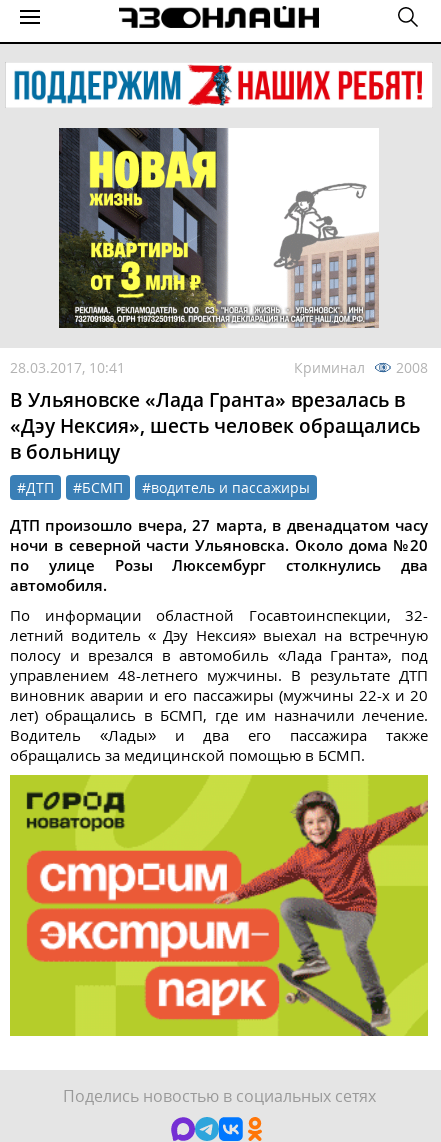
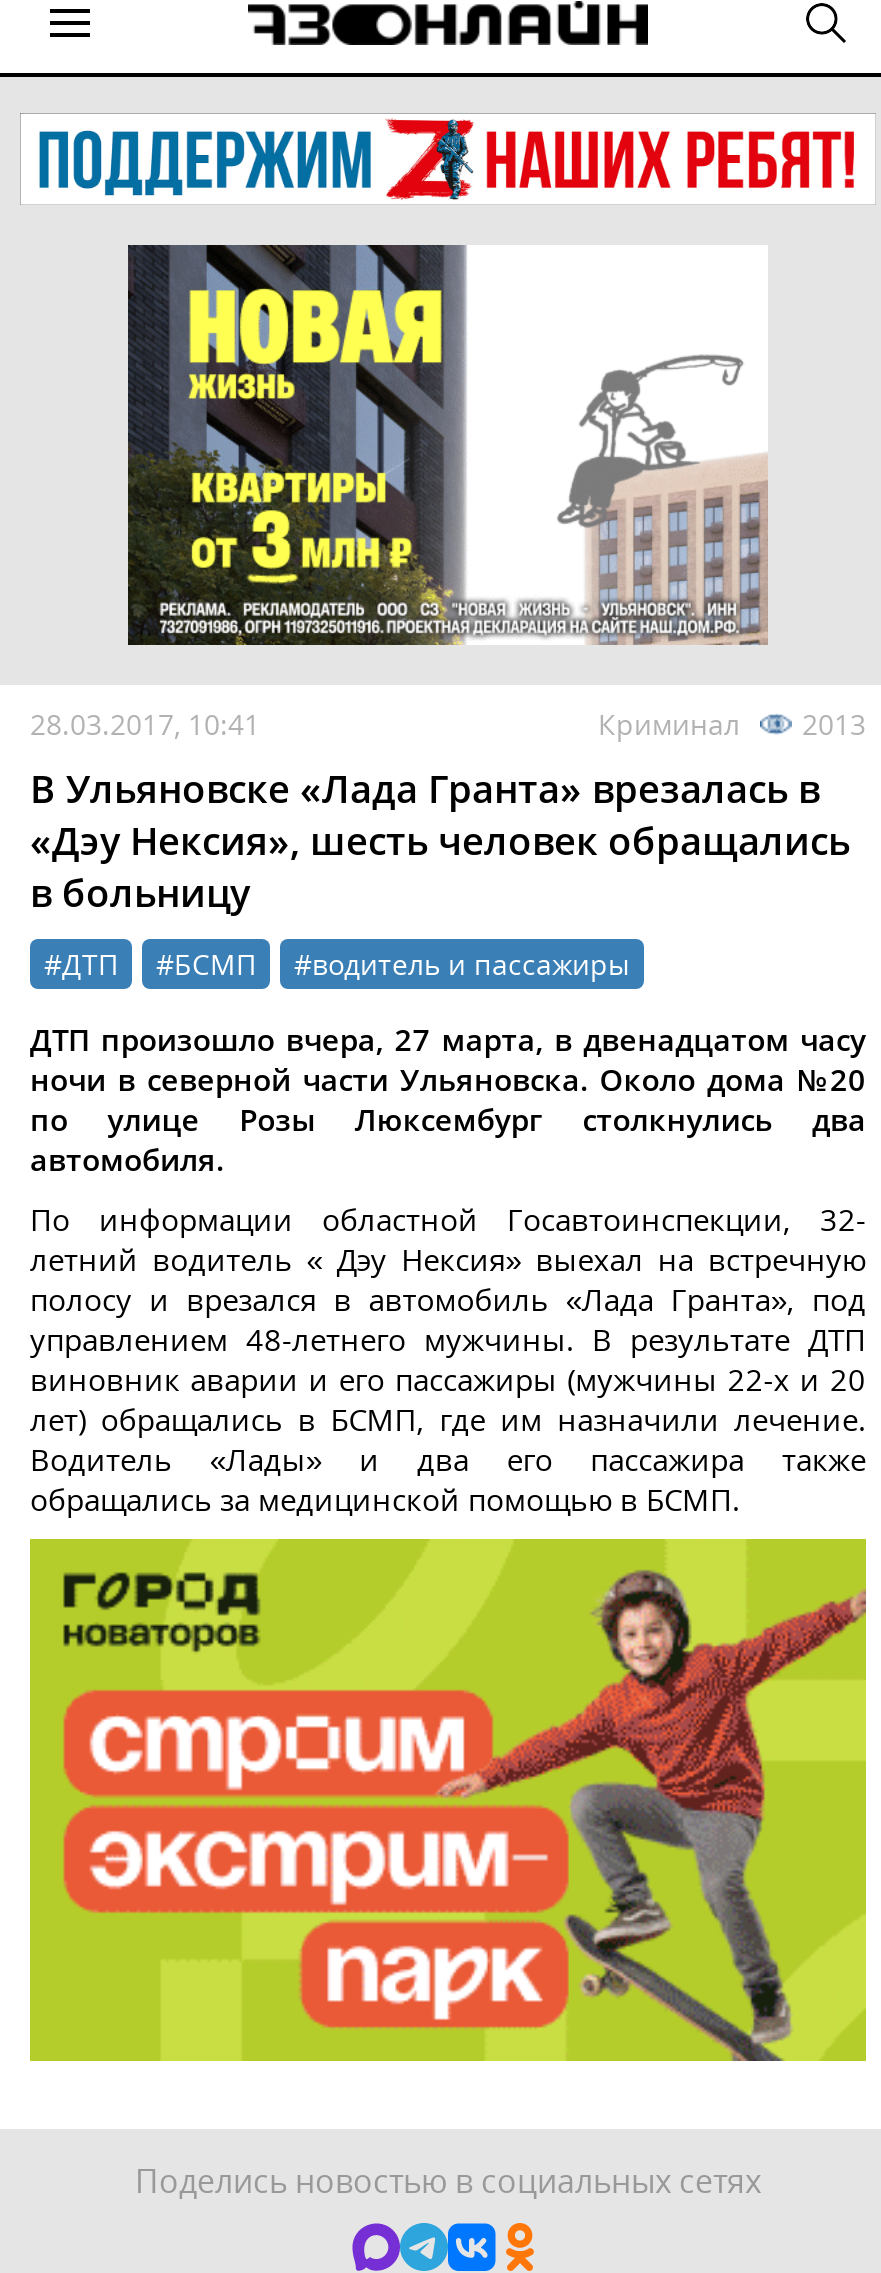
- Криминал 2008
+ Криминал 2013
